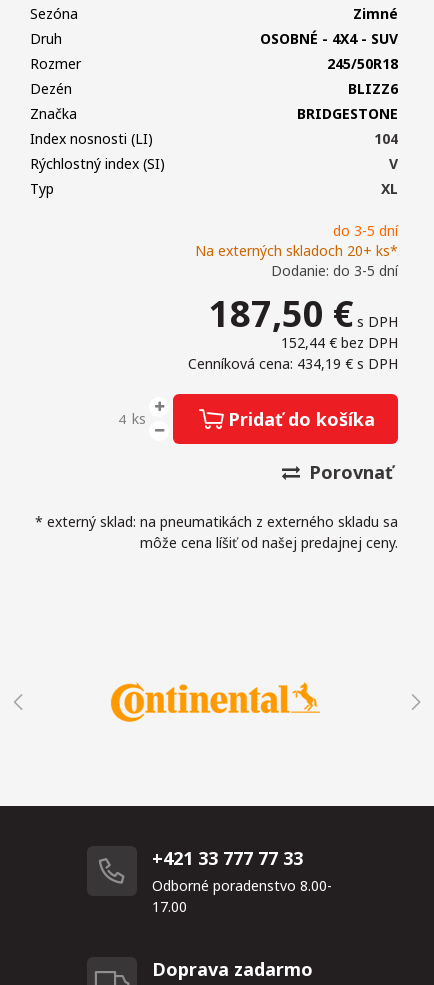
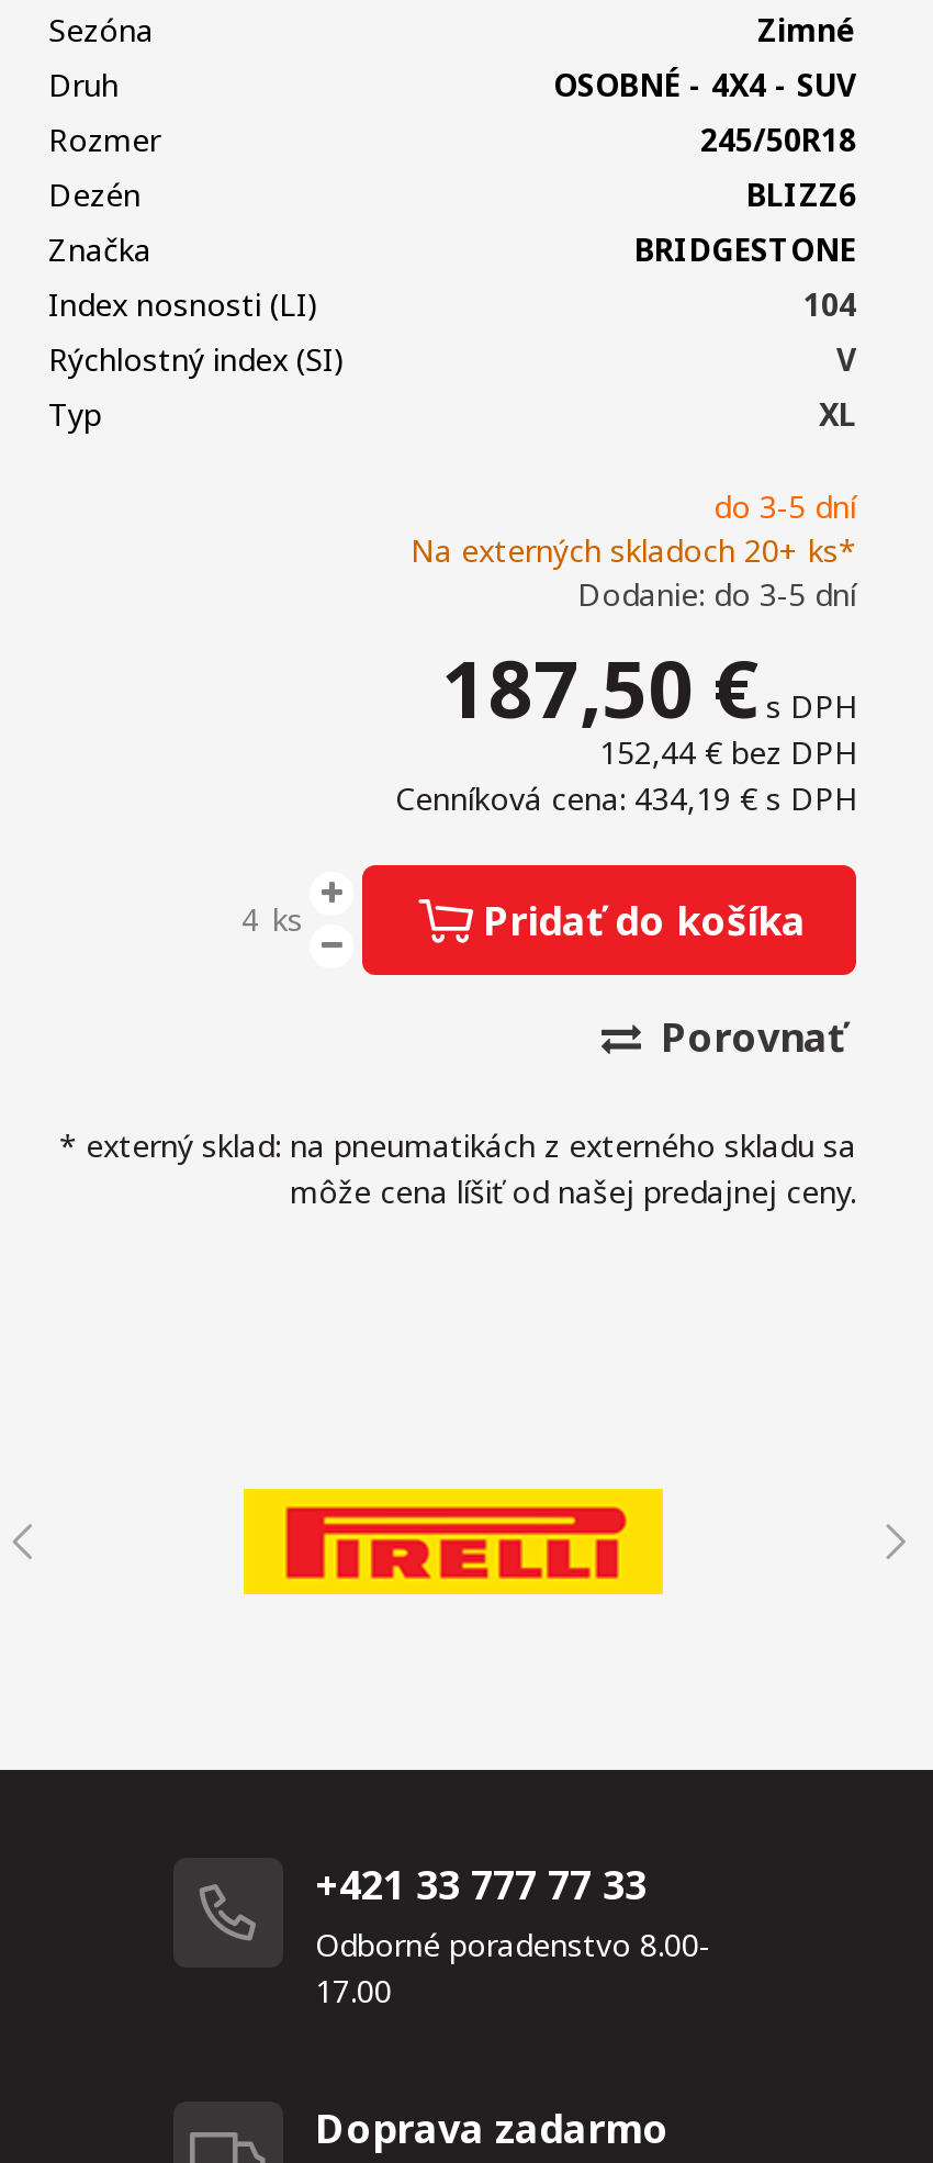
- [image]
+ [image]
